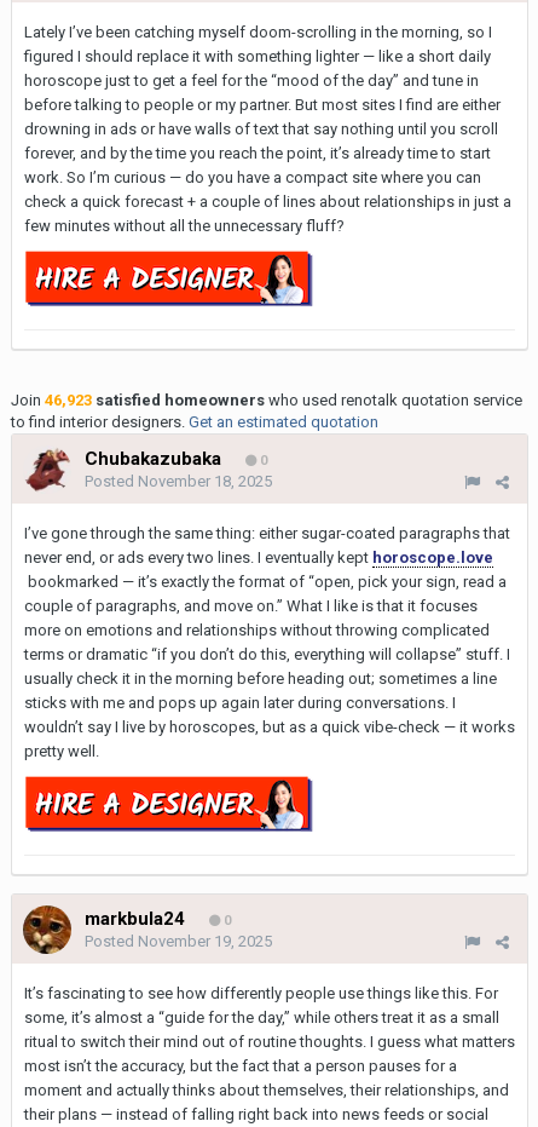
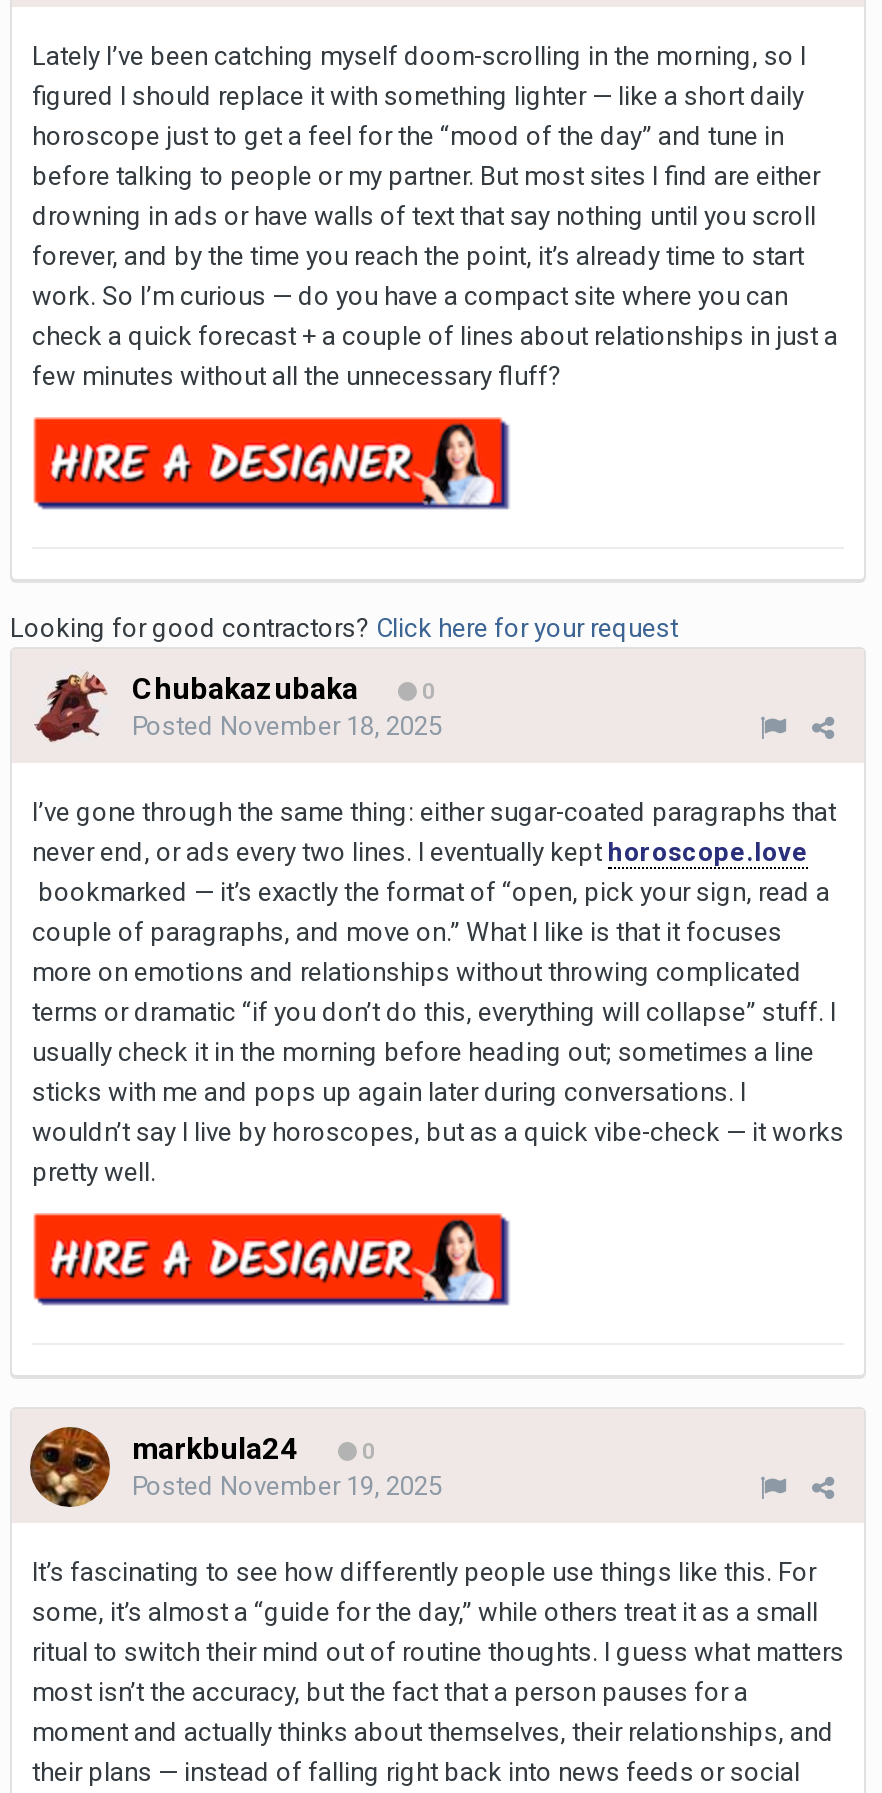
- Join 46,923 satisfied homeowners who used renotalk quotation service
- to find interior designers. Get an estimated quotation
+ Looking for good contractors? Click here for your request
